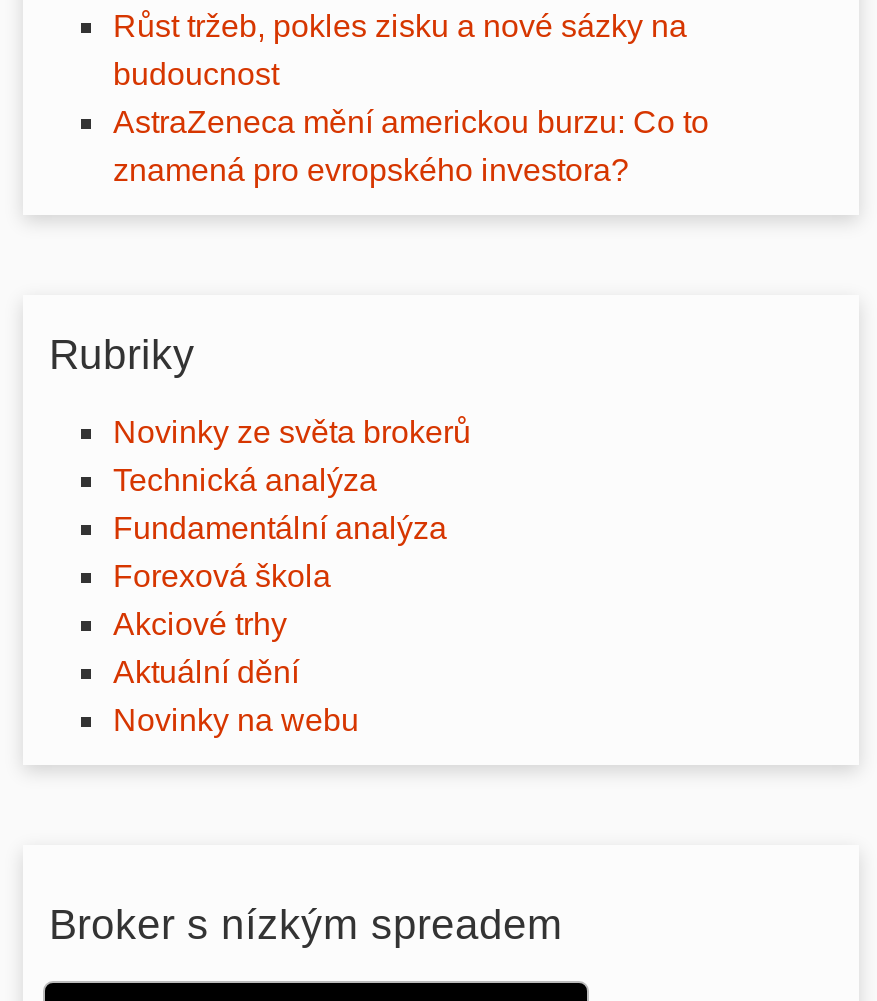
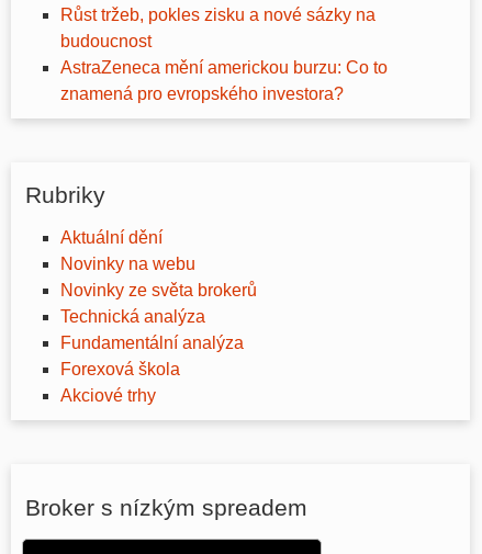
moved down: Novinky ze světa brokerů | Technická analýza | Fundamentální analýza | Forexová škola | Akciové trhy

moved up: Aktuální dění | Novinky na webu
